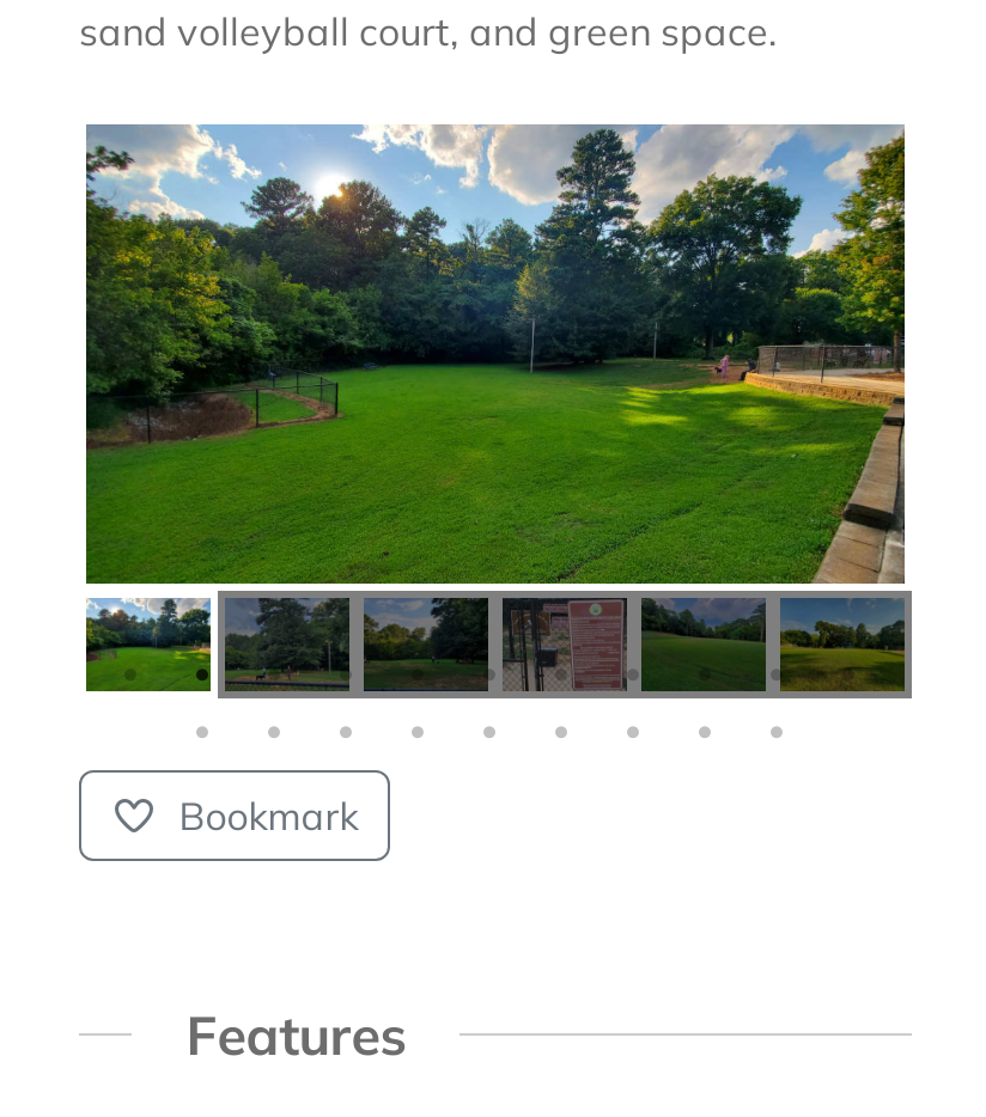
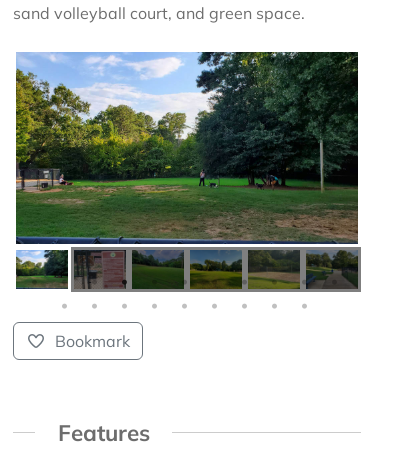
- [image]
+ [image]
